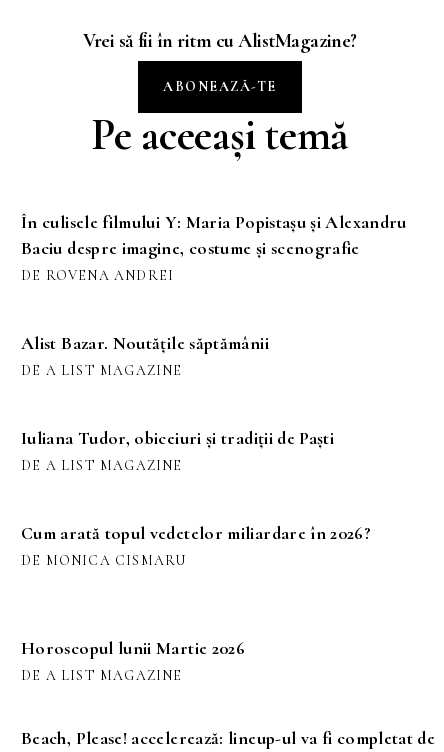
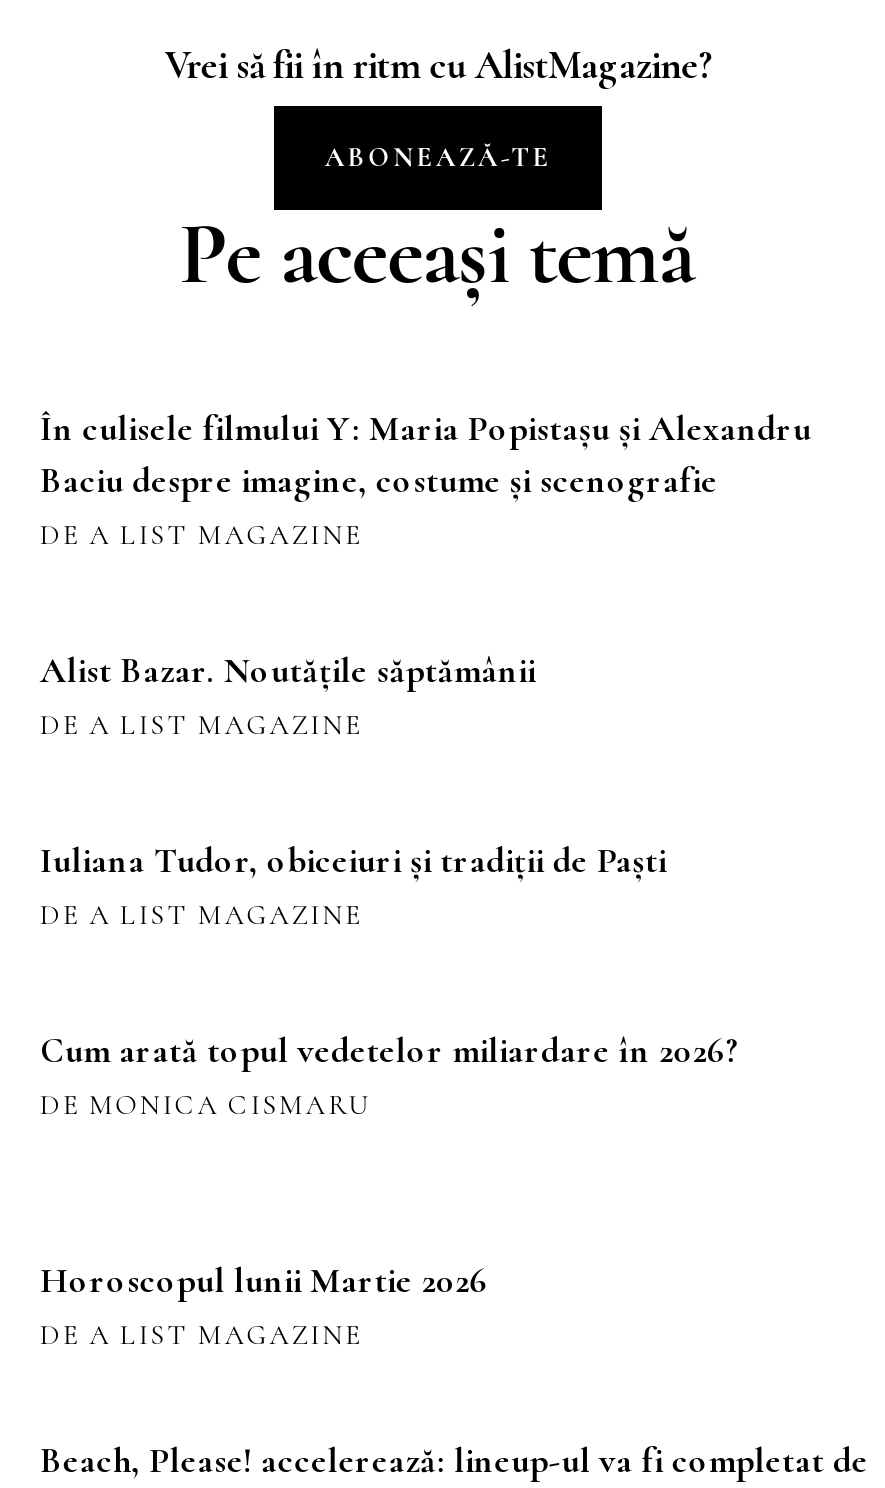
- DE ROVENA ANDREI
+ DE A LIST MAGAZINE
